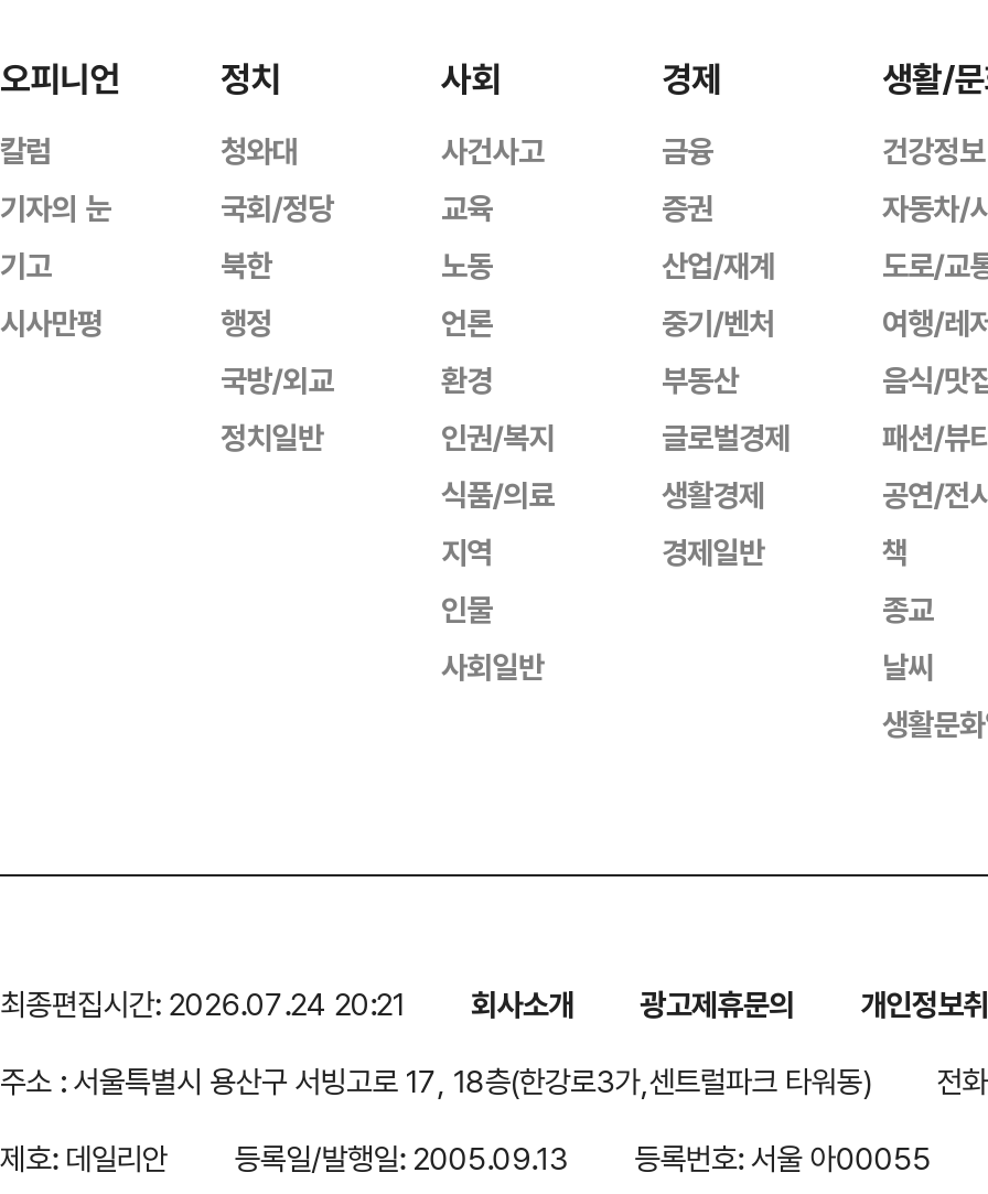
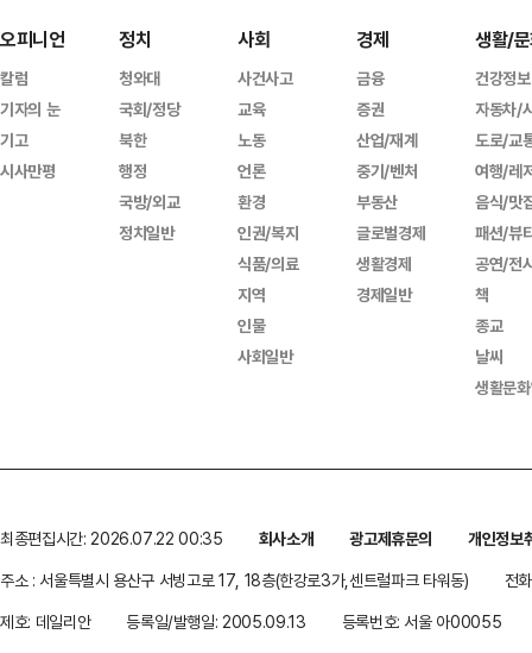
- 최종편집시간: 2026.07.24 20:21
+ 최종편집시간: 2026.07.22 00:35
